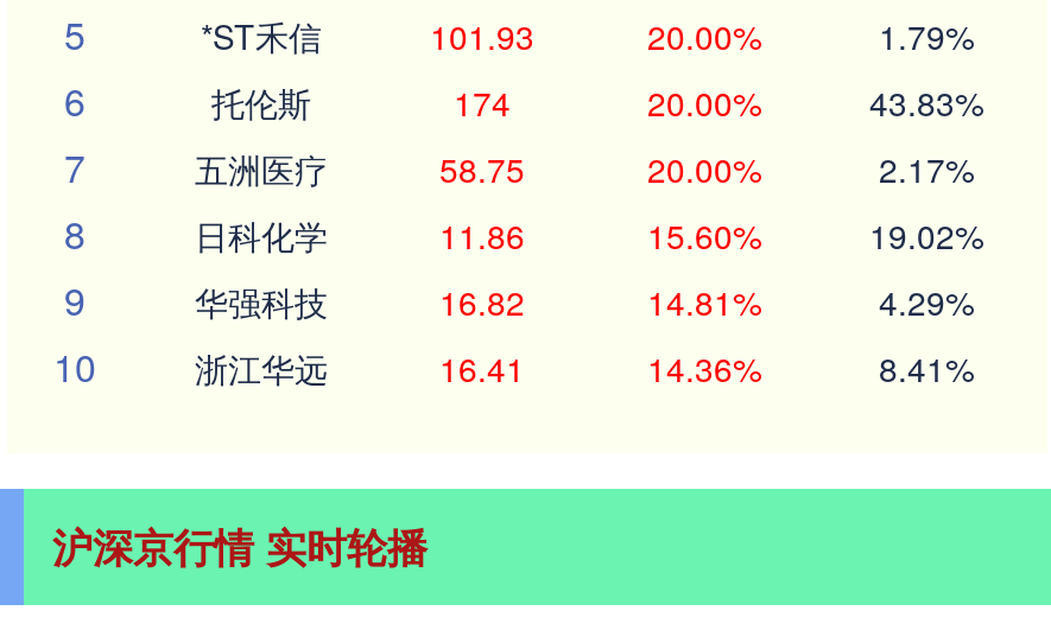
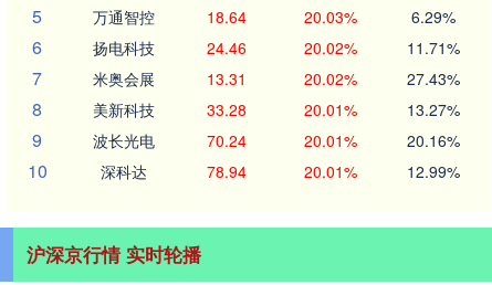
- *ST禾信
- 101.93
- 20.00%
- 1.79%
+ 万通智控
+ 18.64
+ 20.03%
+ 6.29%

- 托伦斯
- 174
- 20.00%
- 43.83%
+ 扬电科技
+ 24.46
+ 20.02%
+ 11.71%

- 五洲医疗
- 58.75
- 20.00%
- 2.17%
+ 米奥会展
+ 13.31
+ 20.02%
+ 27.43%

- 日科化学
- 11.86
- 15.60%
- 19.02%
+ 美新科技
+ 33.28
+ 20.01%
+ 13.27%

- 华强科技
- 16.82
- 14.81%
- 4.29%
+ 波长光电
+ 70.24
+ 20.01%
+ 20.16%

- 浙江华远
- 16.41
- 14.36%
- 8.41%
+ 深科达
+ 78.94
+ 20.01%
+ 12.99%
